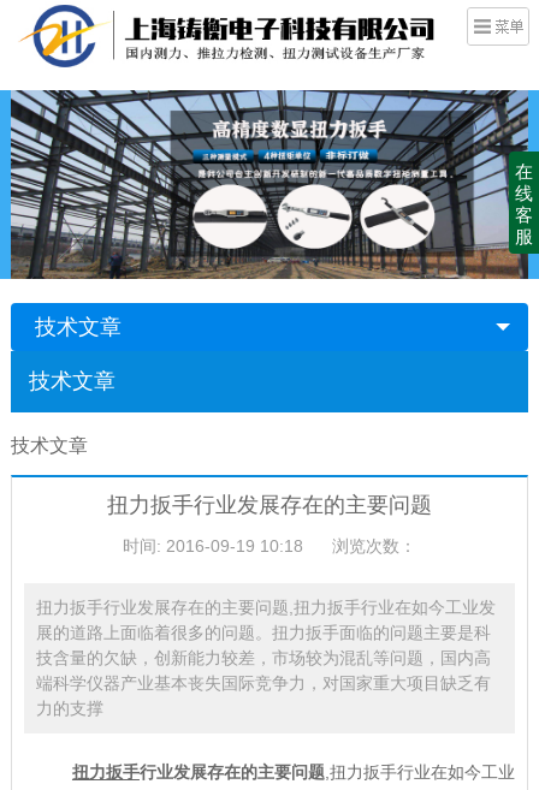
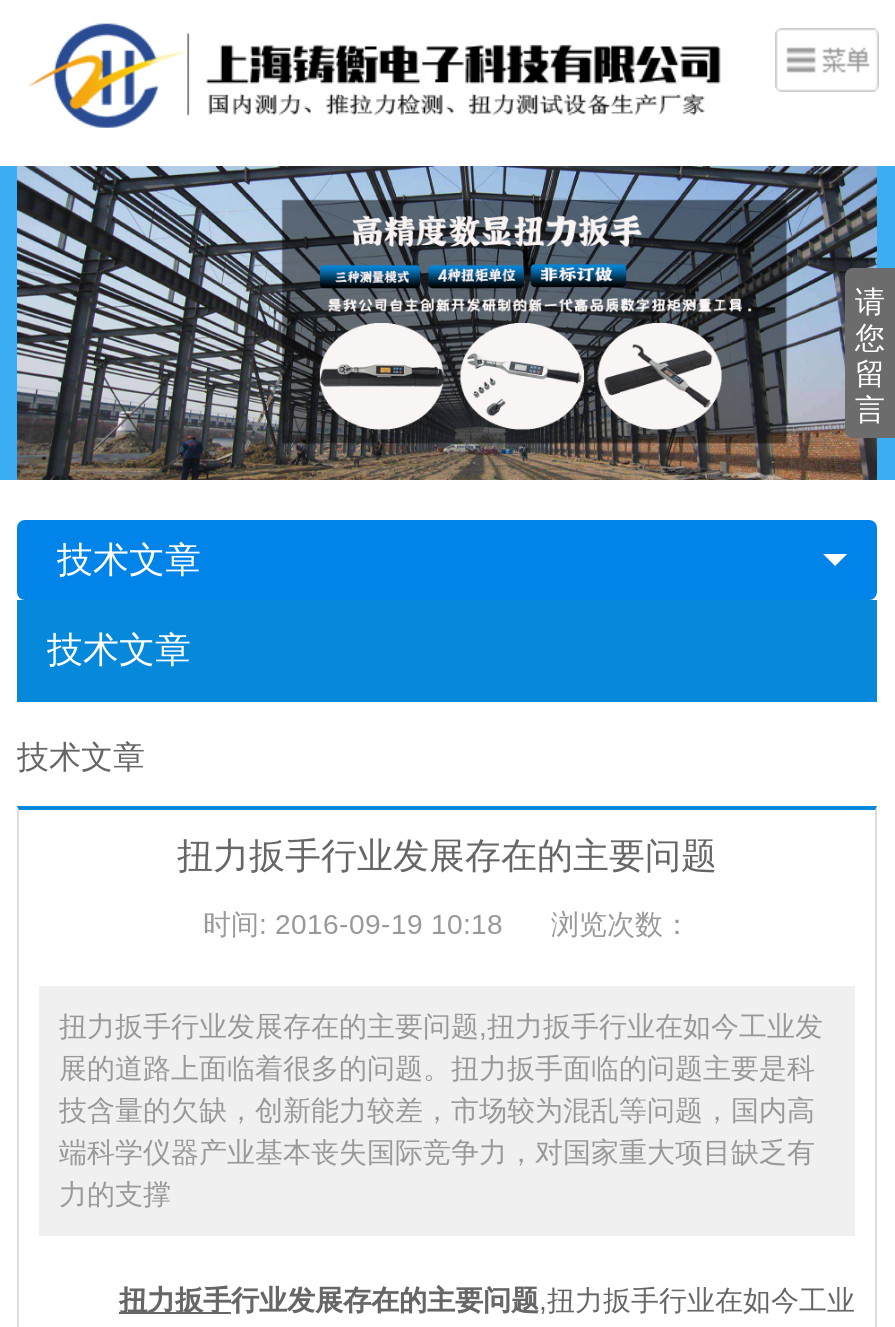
- 在
- 线
- 客
- 服
+ 请
+ 您
+ 留
+ 言
